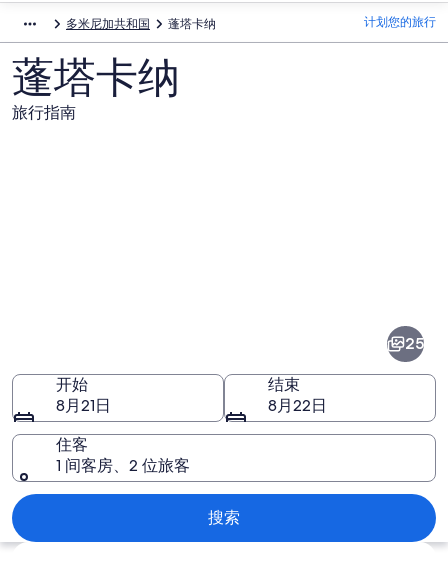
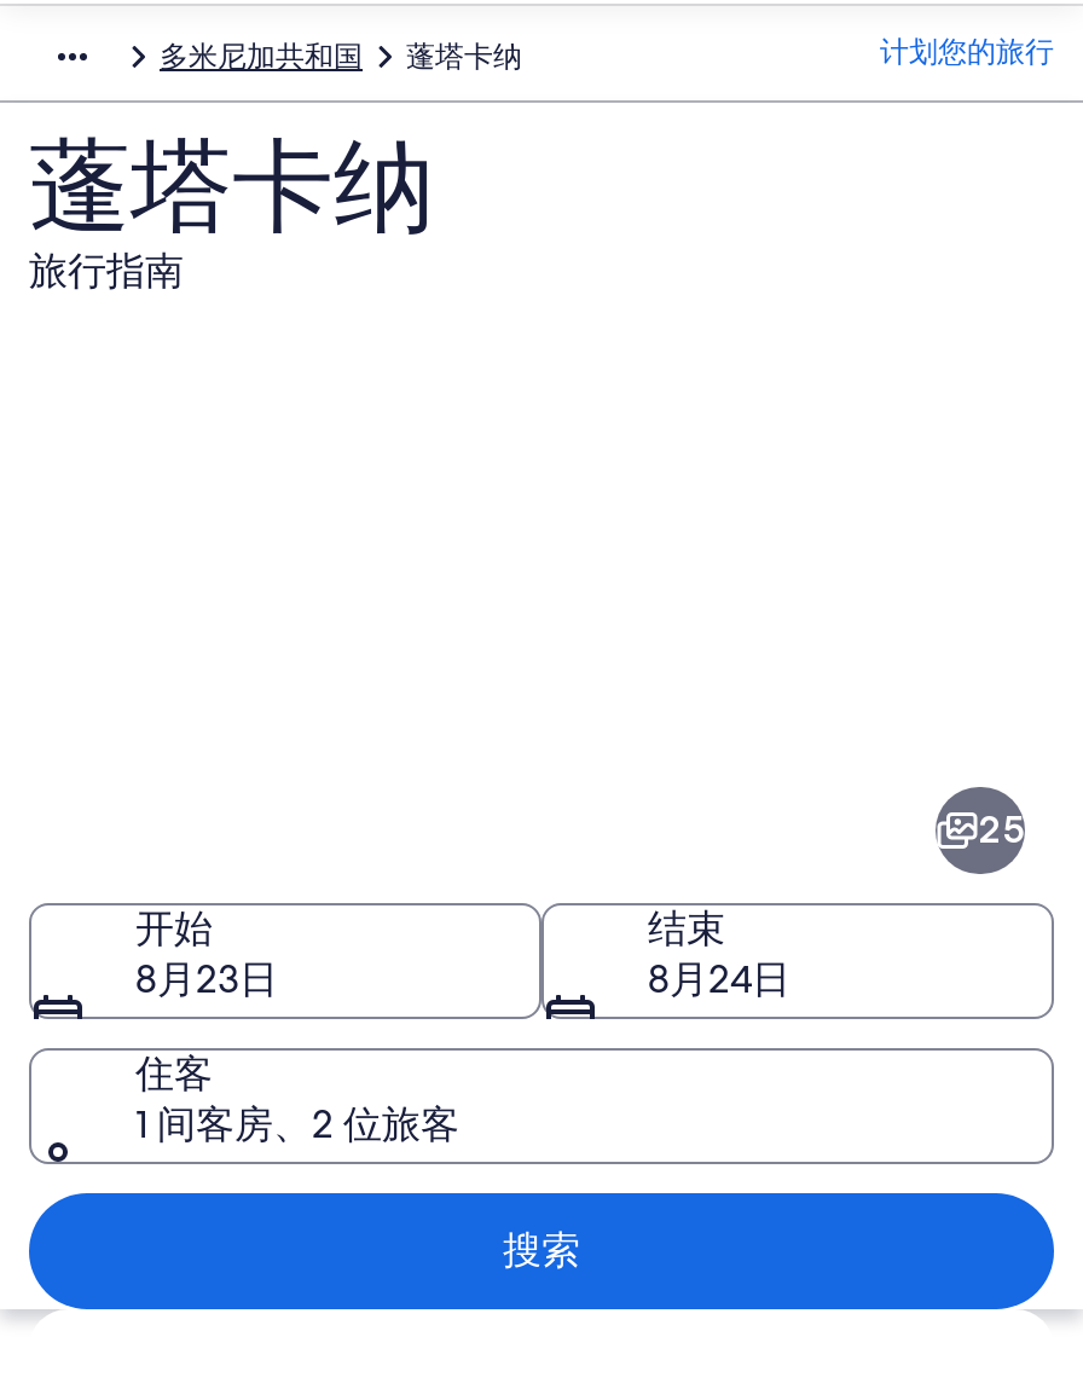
- 8月21日
+ 8月23日

- 8月22日
+ 8月24日
